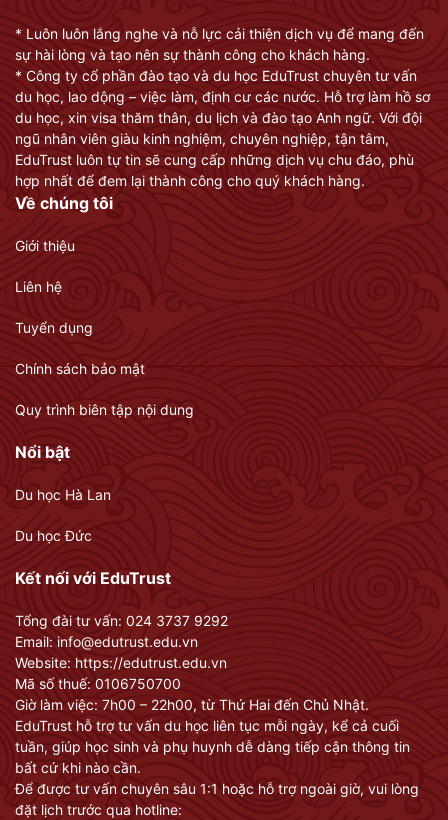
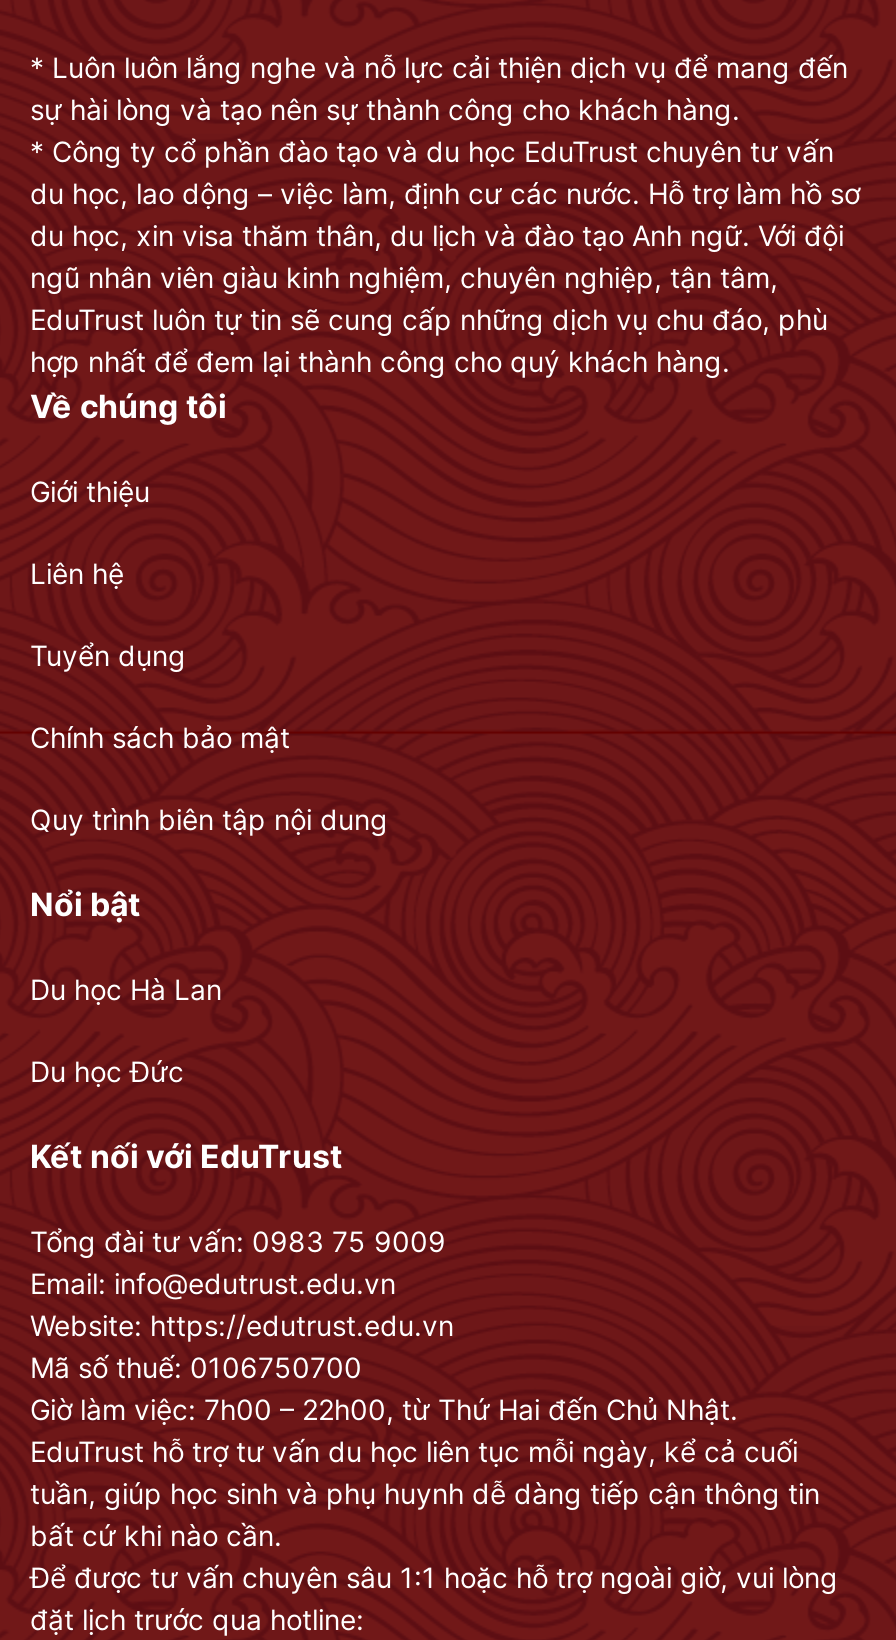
- Tổng đài tư vấn: 024 3737 9292
+ Tổng đài tư vấn: 0983 75 9009
